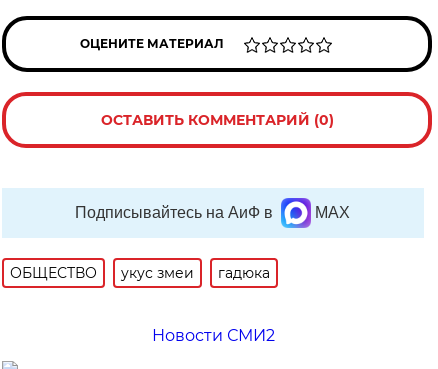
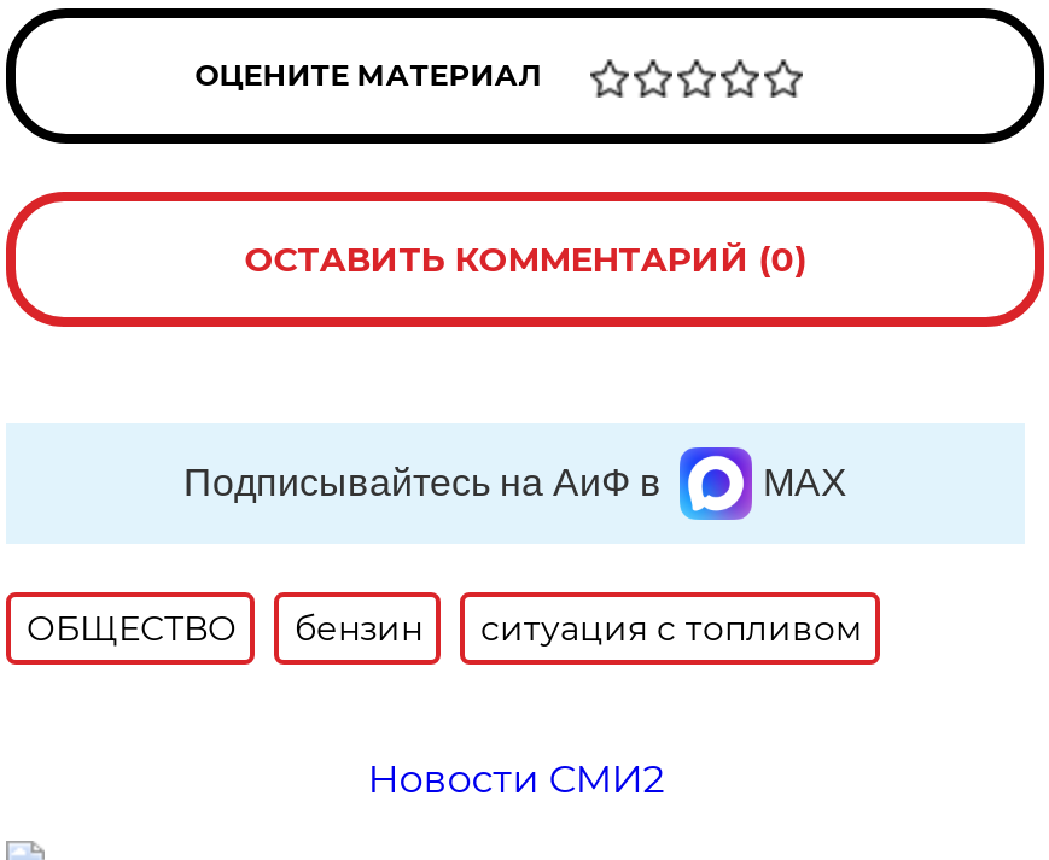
- укус змеи
- гадюка
+ бензин
+ ситуация с топливом
